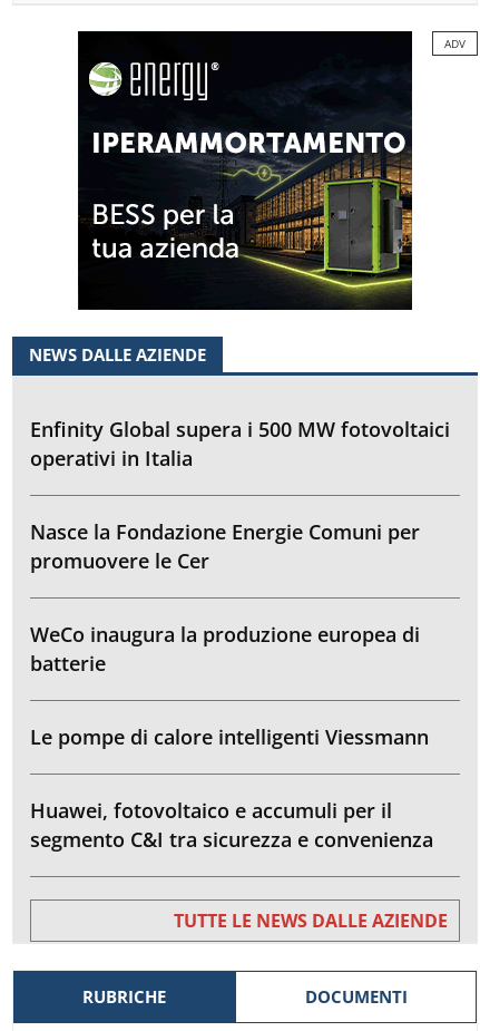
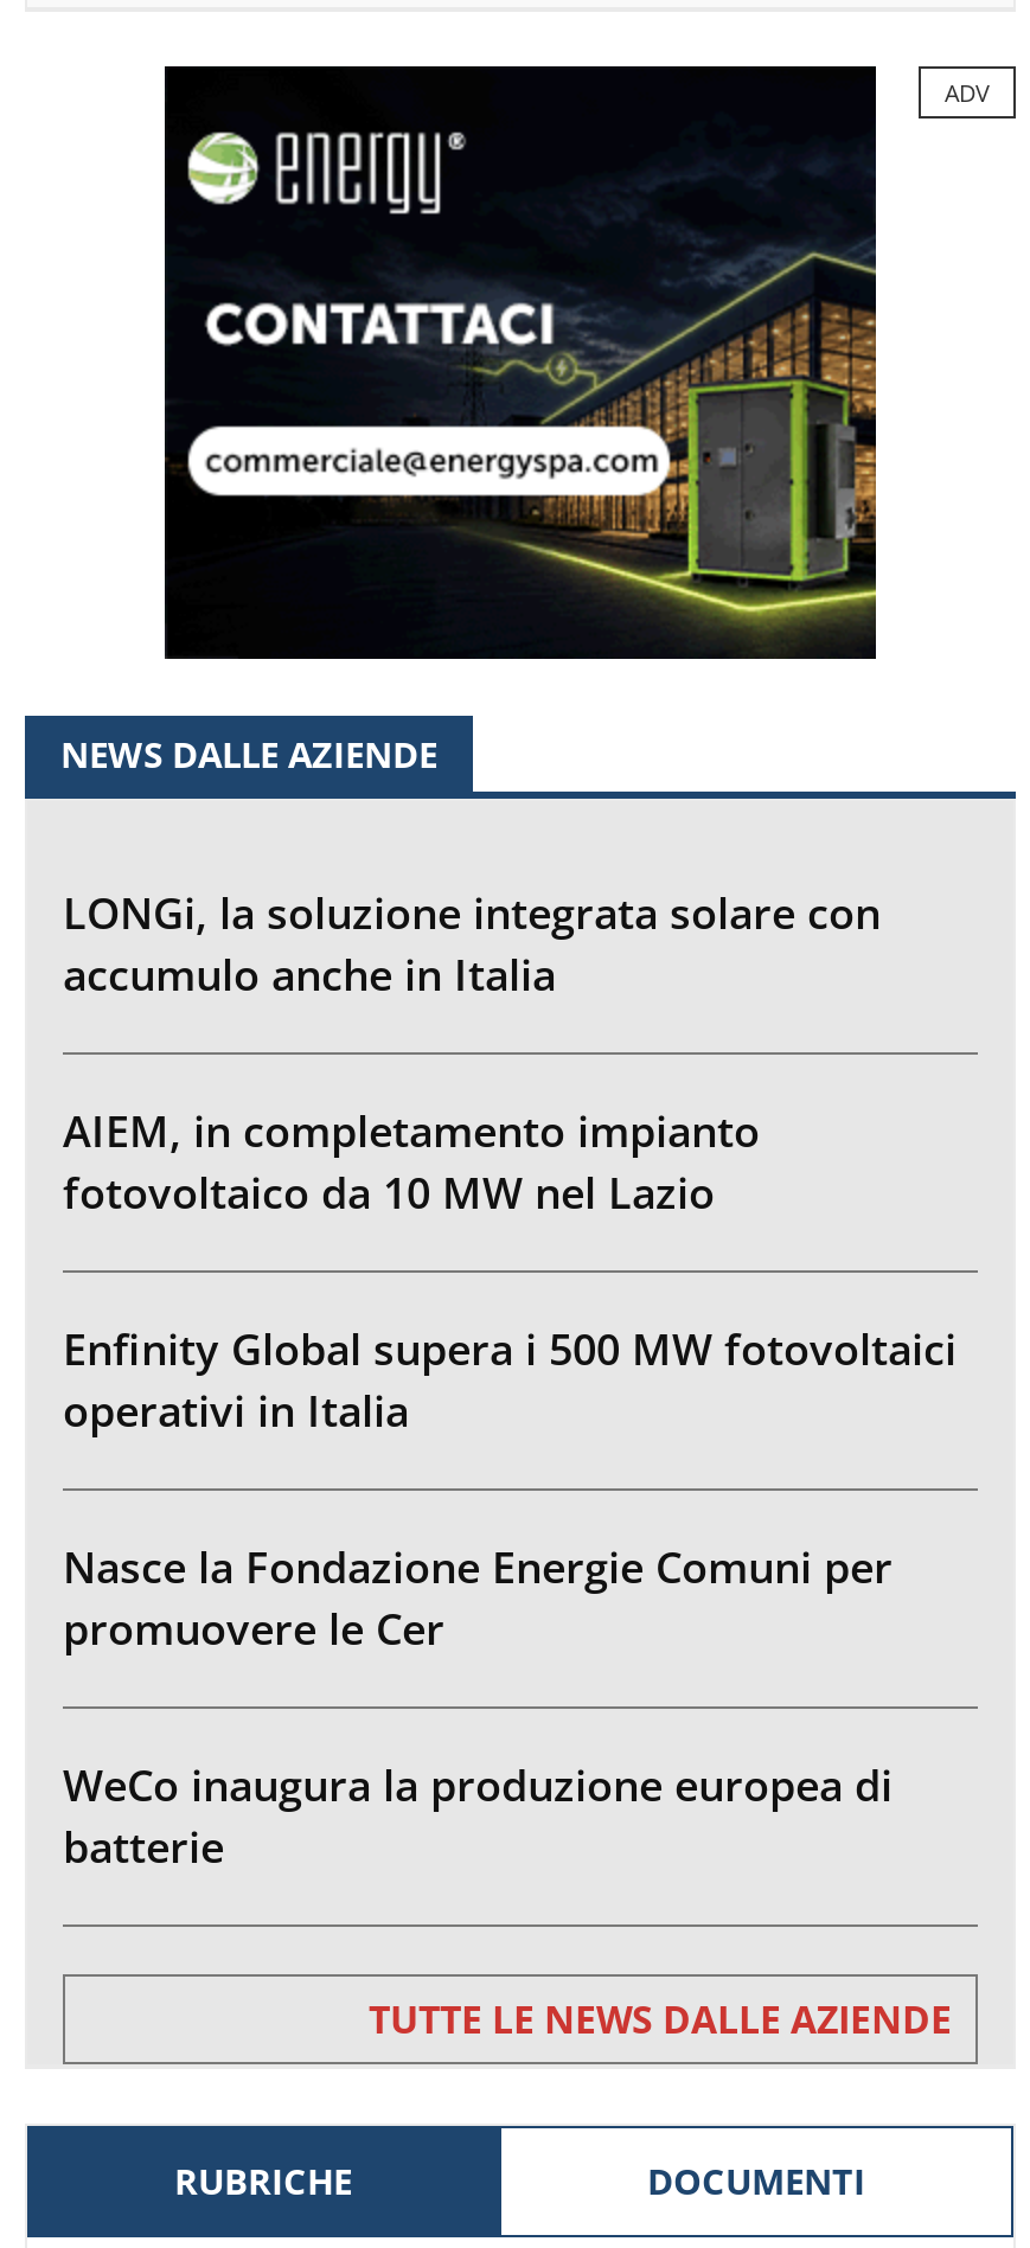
- [image]
+ [image]

- [image]
+ [image]

+ LONGi, la soluzione integrata solare con
+ accumulo anche in Italia
+ AIEM, in completamento impianto
+ fotovoltaico da 10 MW nel Lazio

moved down: Enfinity Global supera i 500 MW fotovoltaici | operativi in Italia | Nasce la Fondazione Energie Comuni per | promuovere le Cer | WeCo inaugura la produzione europea di | batterie

- Le pompe di calore intelligenti Viessmann
- Huawei, fotovoltaico e accumuli per il
- segmento C&I tra sicurezza e convenienza
